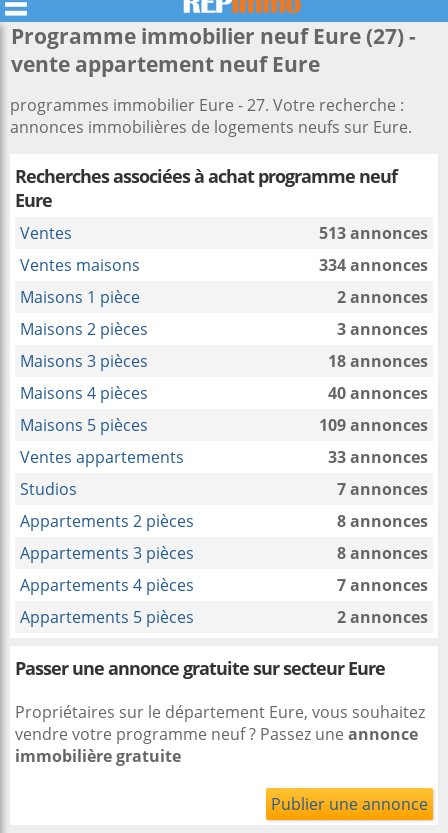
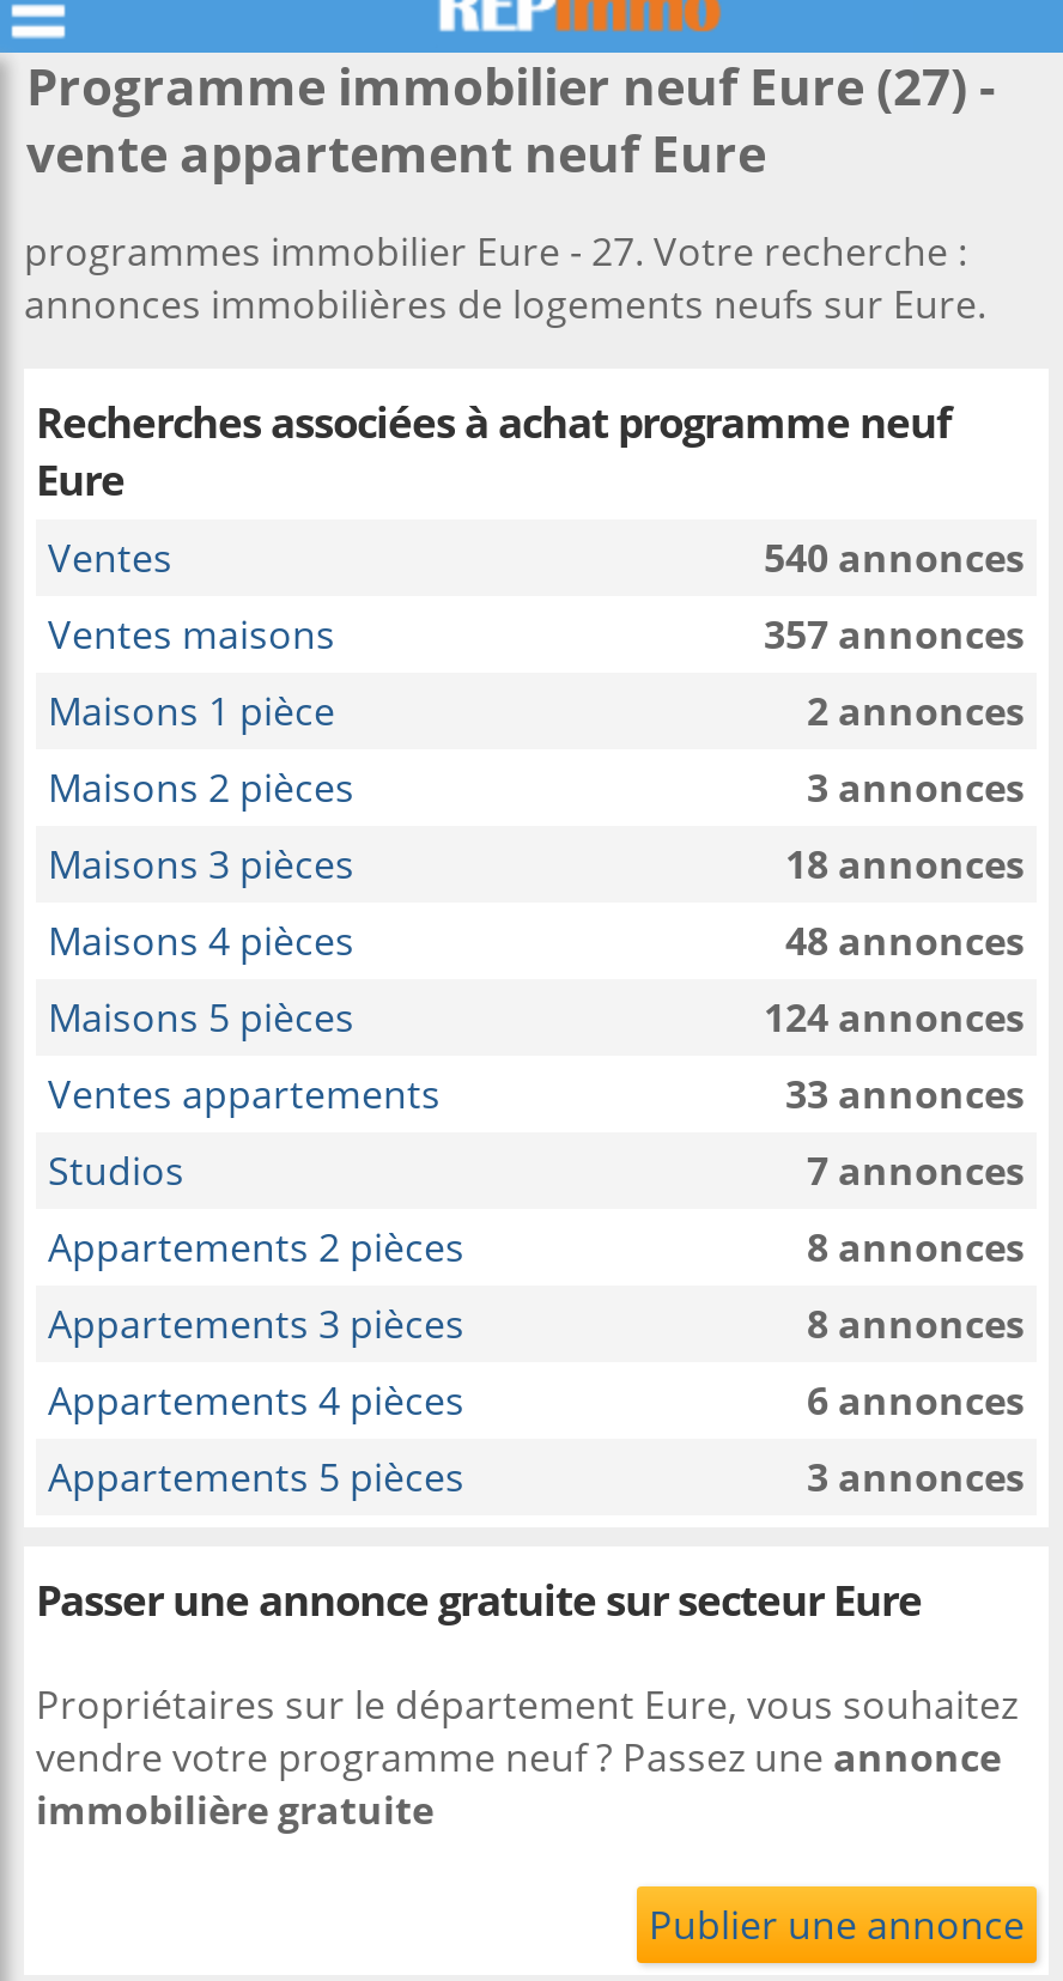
- 513 annonces
+ 540 annonces

- 334 annonces
+ 357 annonces

- 40 annonces
+ 48 annonces

- 109 annonces
+ 124 annonces

- 7 annonces
+ 6 annonces

- 2 annonces
+ 3 annonces
